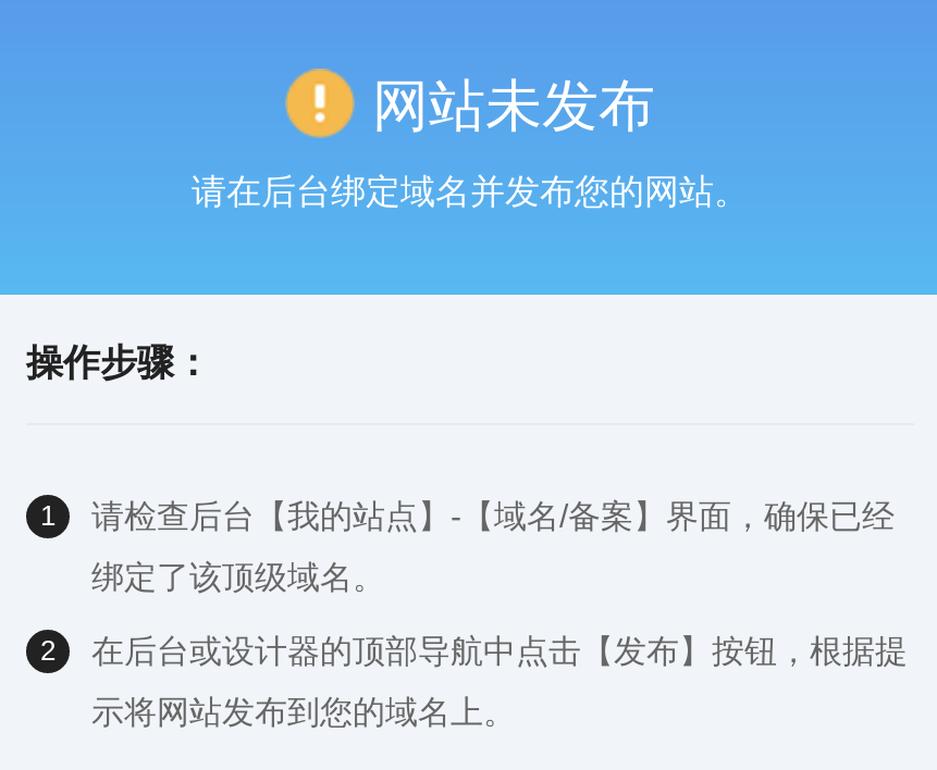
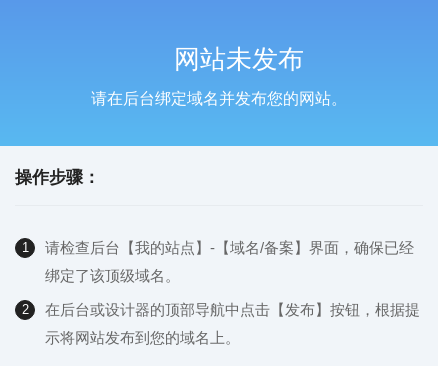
- [image]
